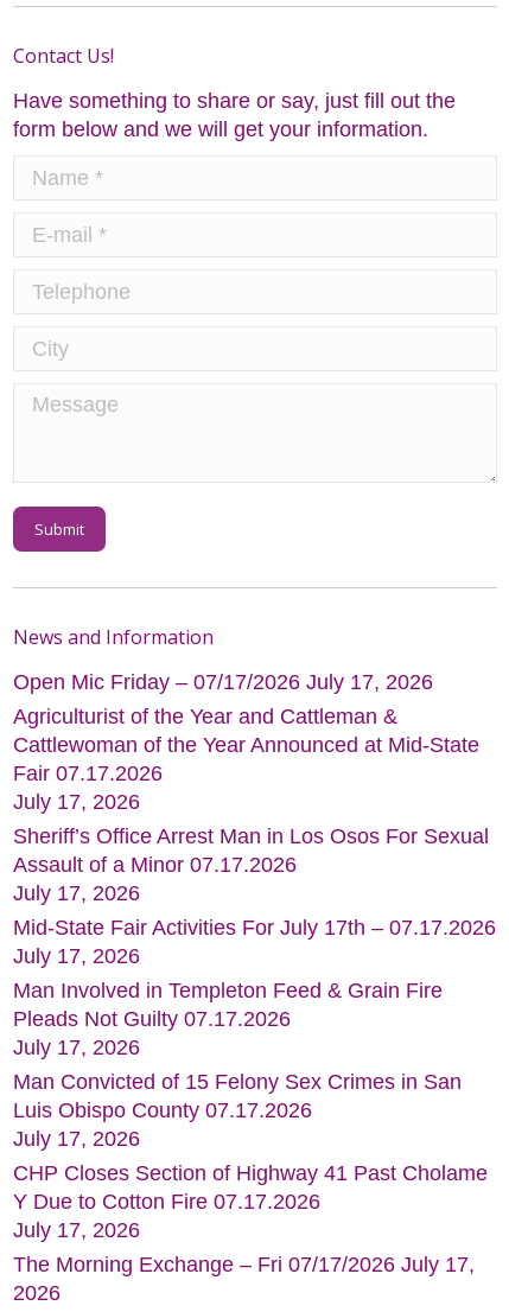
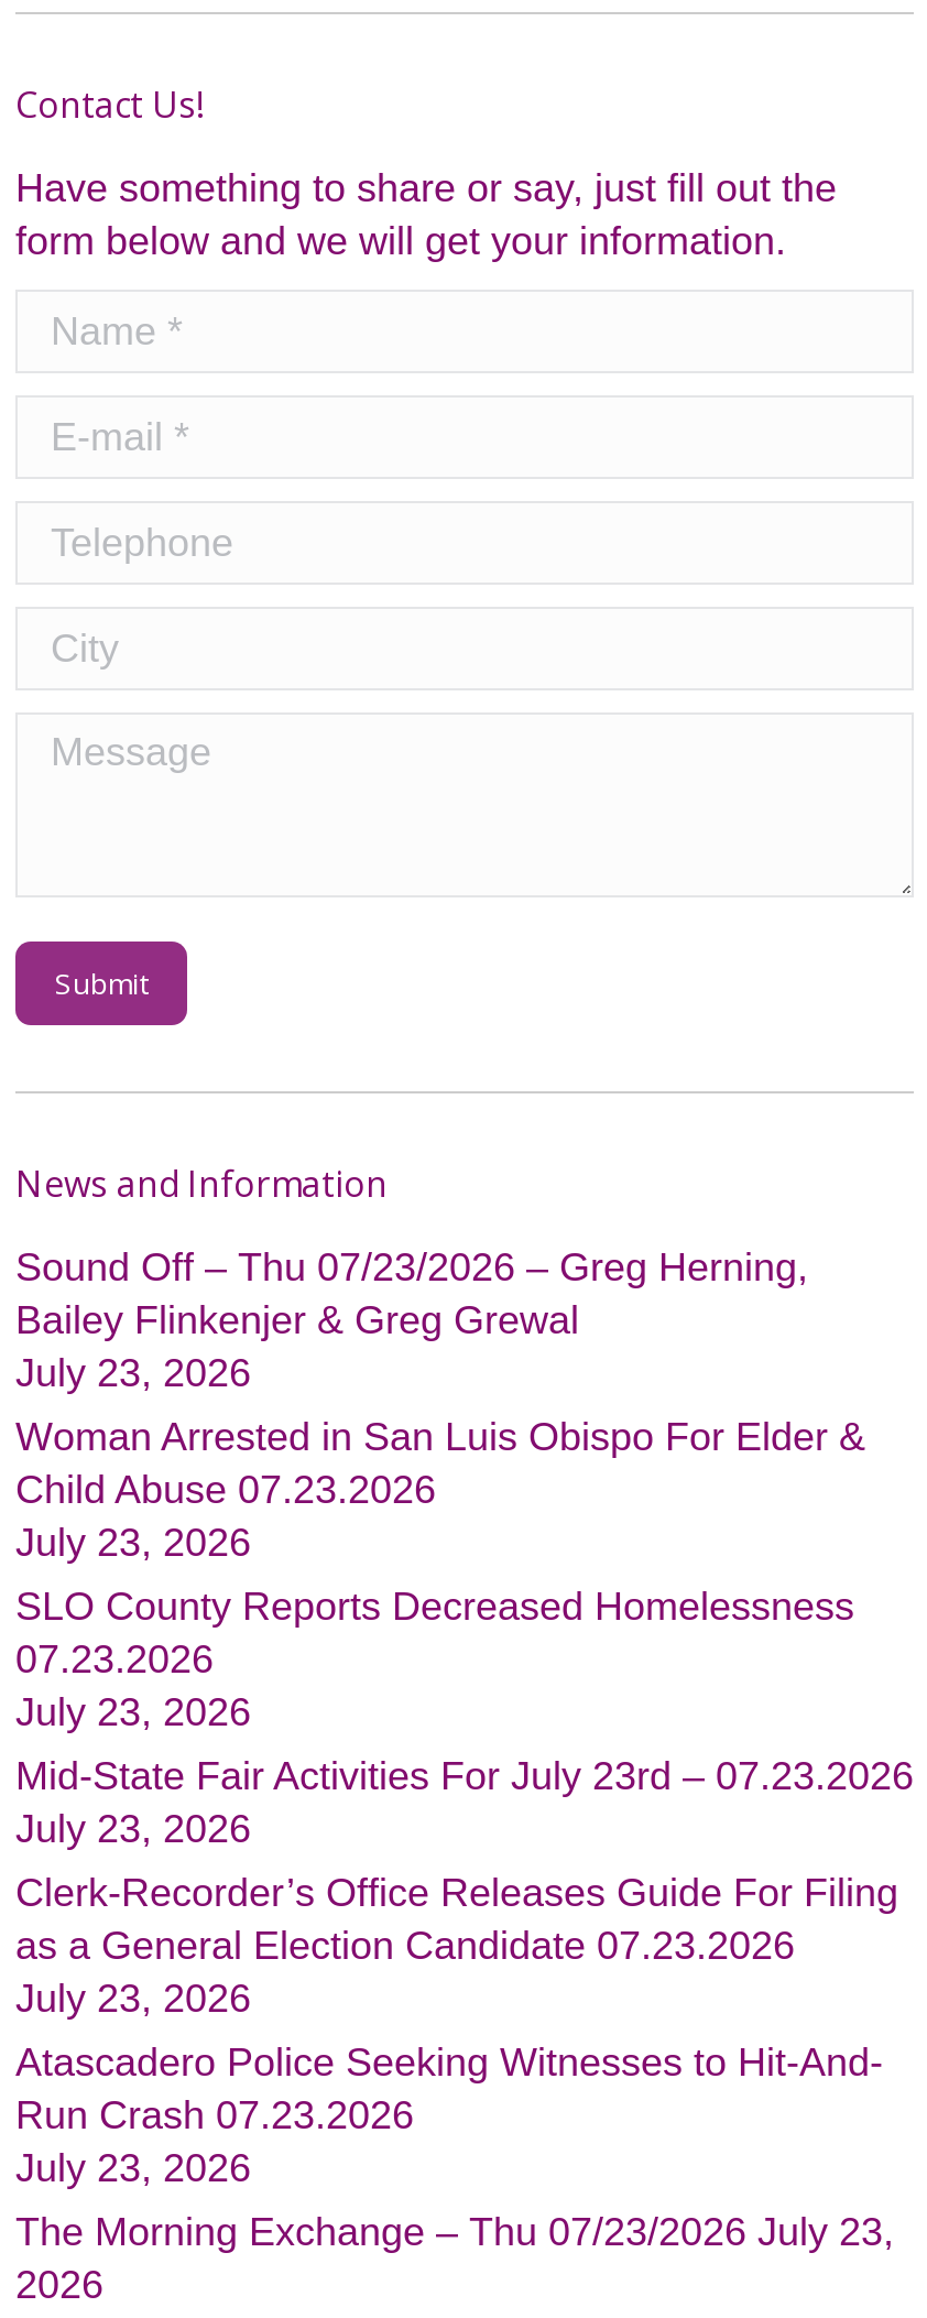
- Open Mic Friday – 07/17/2026 July 17, 2026
- Agriculturist of the Year and Cattleman &
- Cattlewoman of the Year Announced at Mid-State
- Fair 07.17.2026
- July 17, 2026
- Sheriff’s Office Arrest Man in Los Osos For Sexual
- Assault of a Minor 07.17.2026
- July 17, 2026
- Mid-State Fair Activities For July 17th – 07.17.2026
- July 17, 2026
- Man Involved in Templeton Feed & Grain Fire
- Pleads Not Guilty 07.17.2026
- July 17, 2026
- Man Convicted of 15 Felony Sex Crimes in San
- Luis Obispo County 07.17.2026
- July 17, 2026
- CHP Closes Section of Highway 41 Past Cholame
- Y Due to Cotton Fire 07.17.2026
- July 17, 2026
- The Morning Exchange – Fri 07/17/2026 July 17,
+ Sound Off – Thu 07/23/2026 – Greg Herning,
+ Bailey Flinkenjer & Greg Grewal
+ July 23, 2026
+ Woman Arrested in San Luis Obispo For Elder &
+ Child Abuse 07.23.2026
+ July 23, 2026
+ SLO County Reports Decreased Homelessness
+ 07.23.2026
+ July 23, 2026
+ Mid-State Fair Activities For July 23rd – 07.23.2026
+ July 23, 2026
+ Clerk-Recorder’s Office Releases Guide For Filing
+ as a General Election Candidate 07.23.2026
+ July 23, 2026
+ Atascadero Police Seeking Witnesses to Hit-And-
+ Run Crash 07.23.2026
+ July 23, 2026
+ The Morning Exchange – Thu 07/23/2026 July 23,
